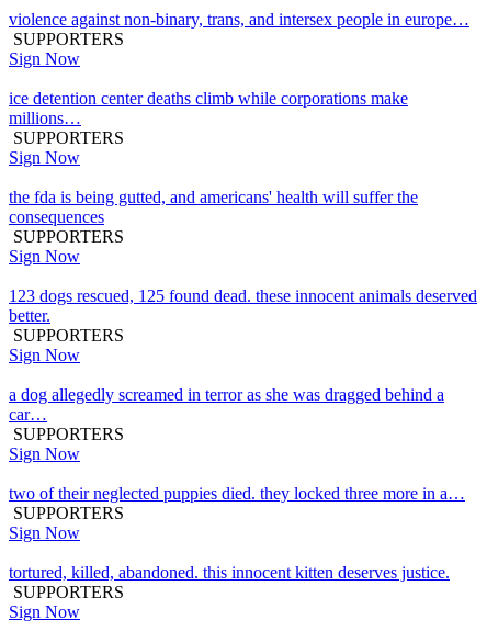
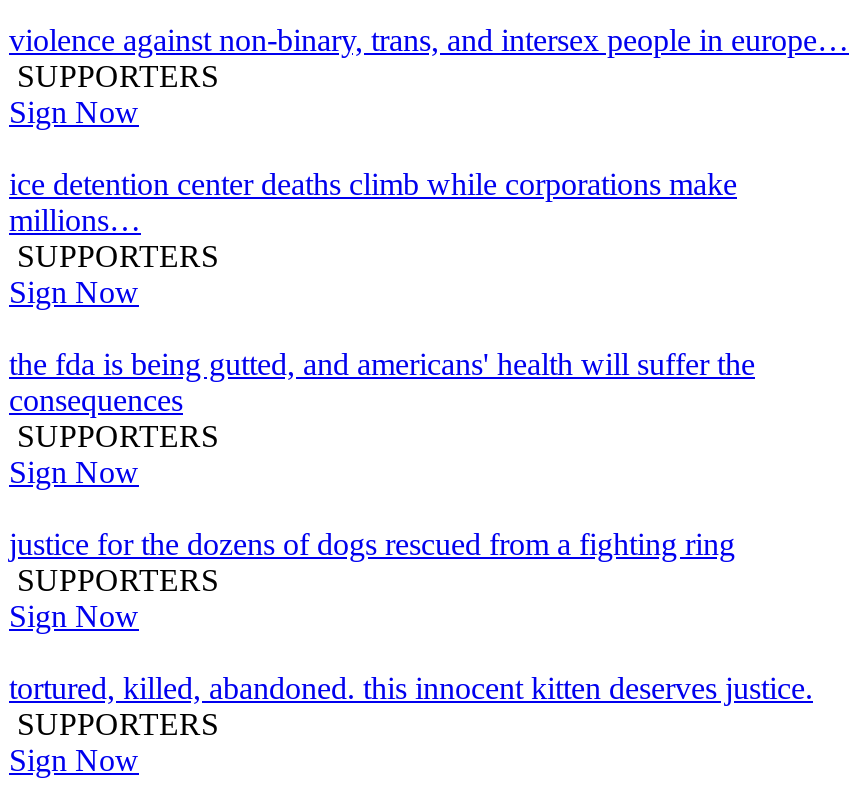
- 123 dogs rescued, 125 found dead. these innocent animals deserved
- better.
- SUPPORTERS
- Sign Now
- a dog allegedly screamed in terror as she was dragged behind a
- car…
- SUPPORTERS
- Sign Now
- two of their neglected puppies died. they locked three more in a…
+ justice for the dozens of dogs rescued from a fighting ring
